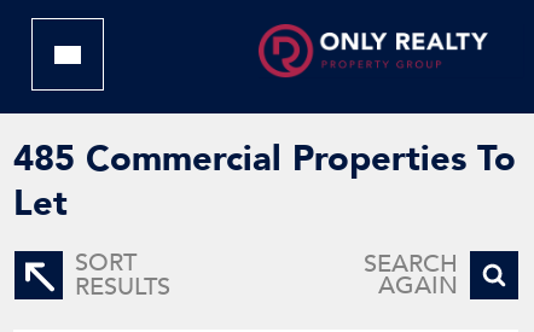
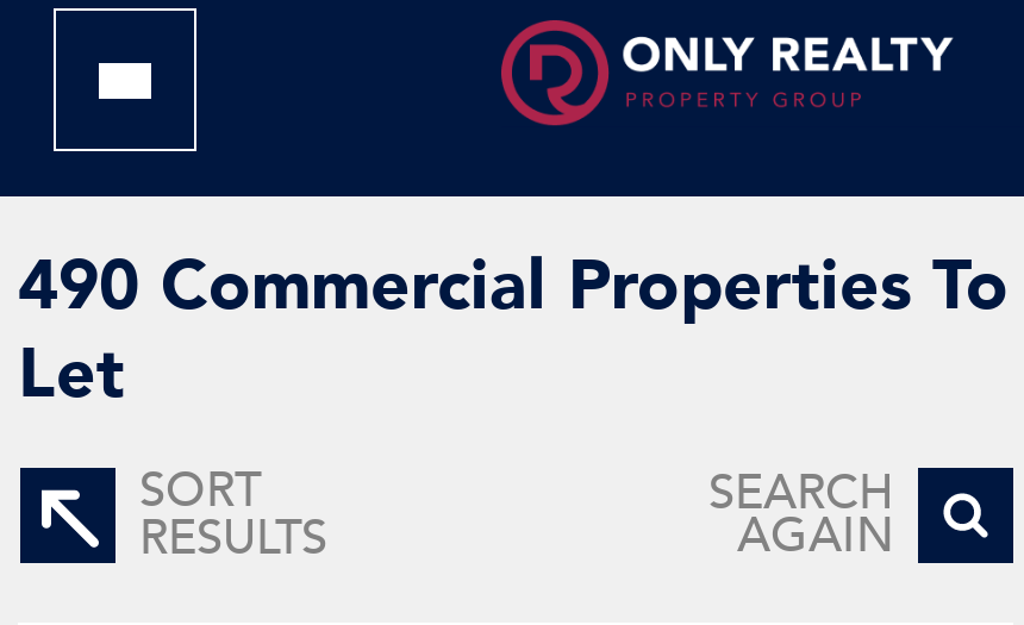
- 485 Commercial Properties To
+ 490 Commercial Properties To
